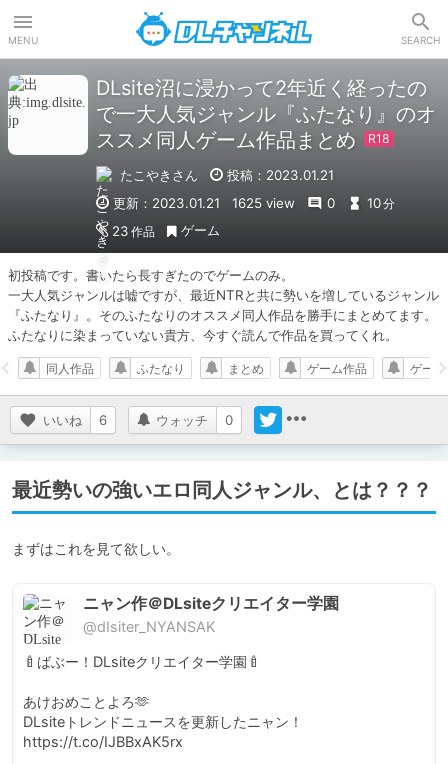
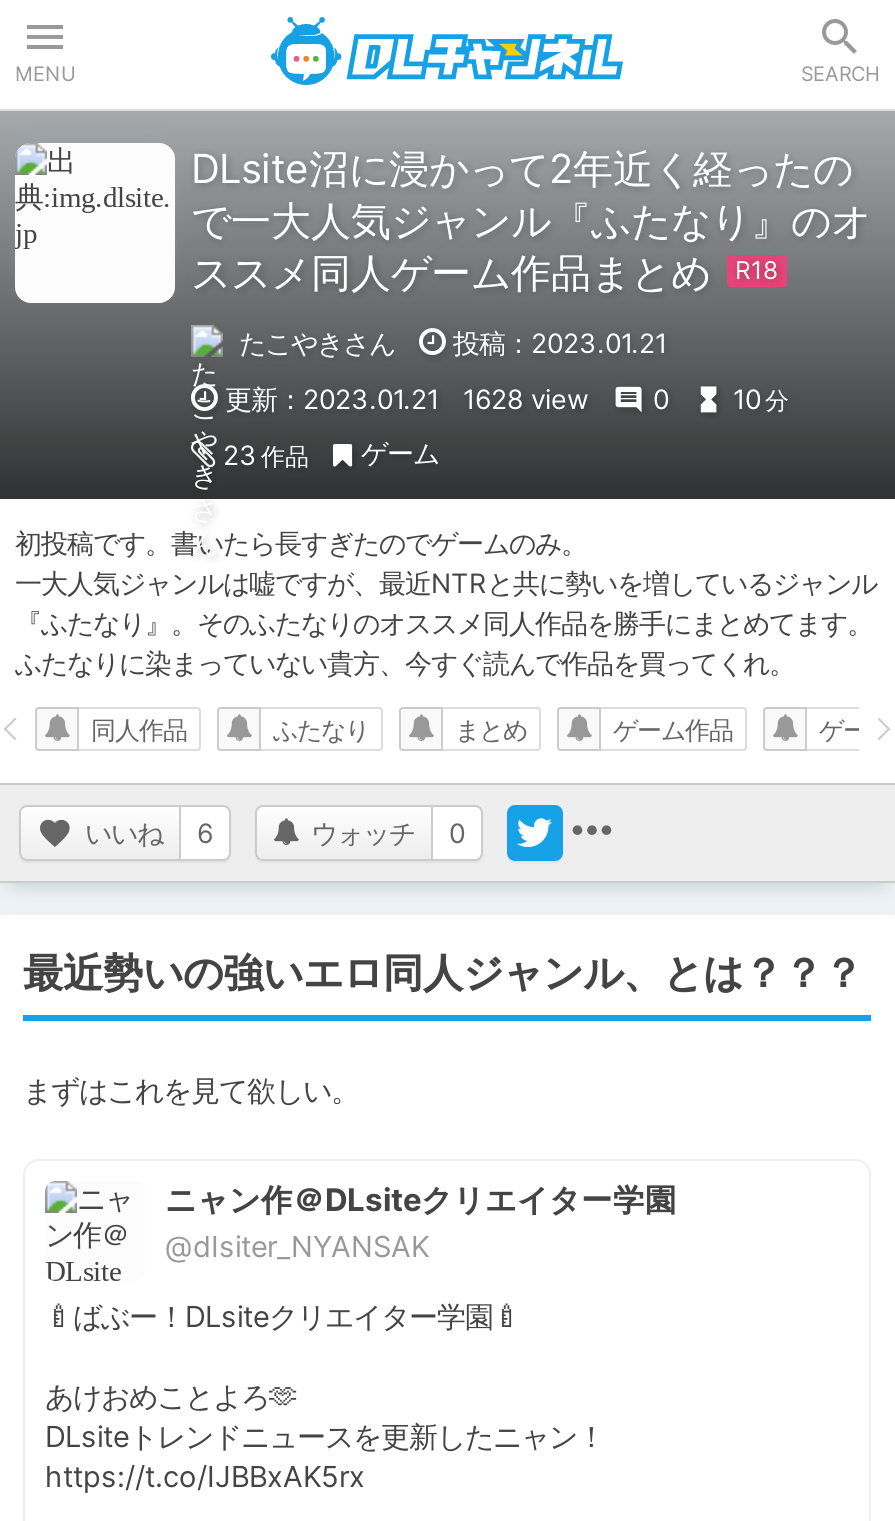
- 更新：2023.01.21 1625 view 0 10 分
+ 更新：2023.01.21 1628 view 0 10 分
